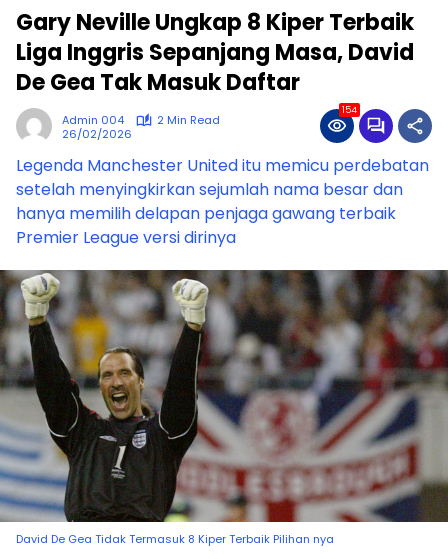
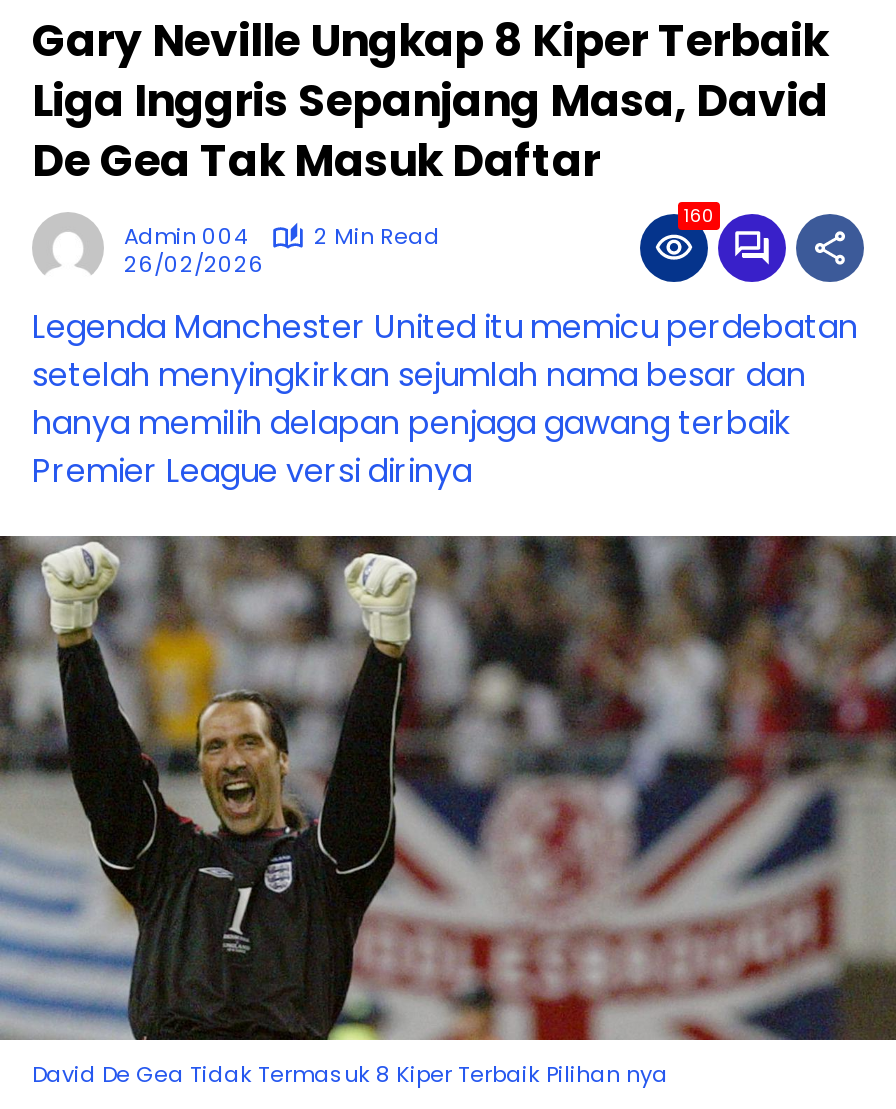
- 154
+ 160
